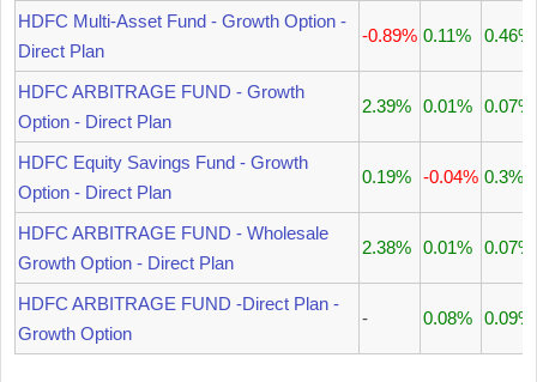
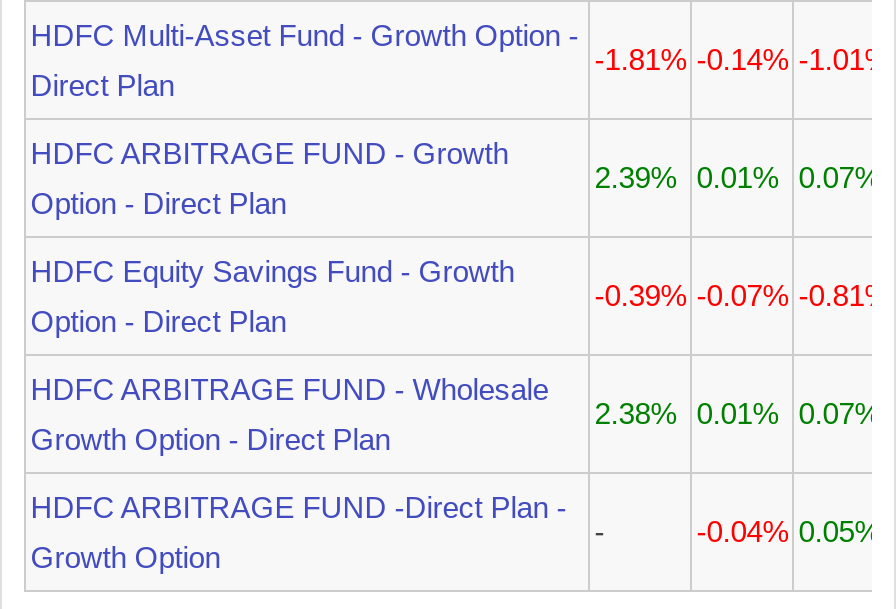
- -0.89% 0.11%
- 0.46%
+ -1.81% -0.14% -1.01%

- 0.19% -0.04% 0.3%
+ -0.39% -0.07% -0.81%

- 0.08% 0.09%
+ -0.04% 0.05%
